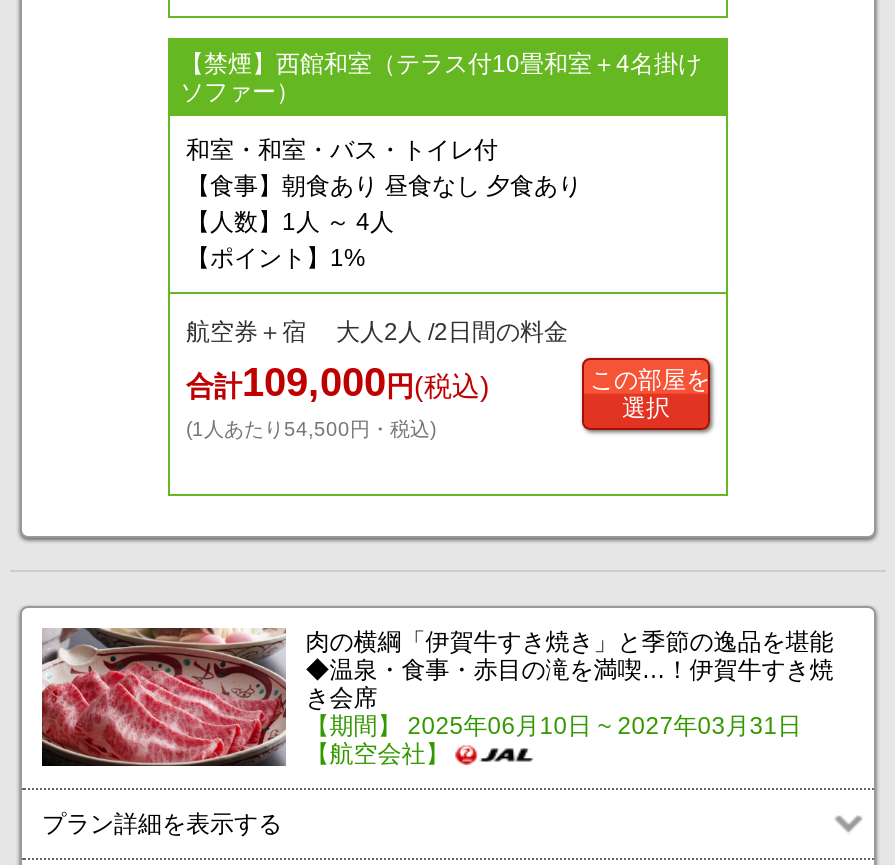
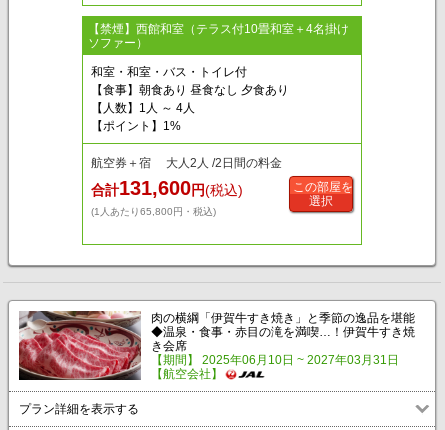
- 合計109,000円(税込)
+ 合計131,600円(税込)

- (1人あたり54,500円・税込)
+ (1人あたり65,800円・税込)
